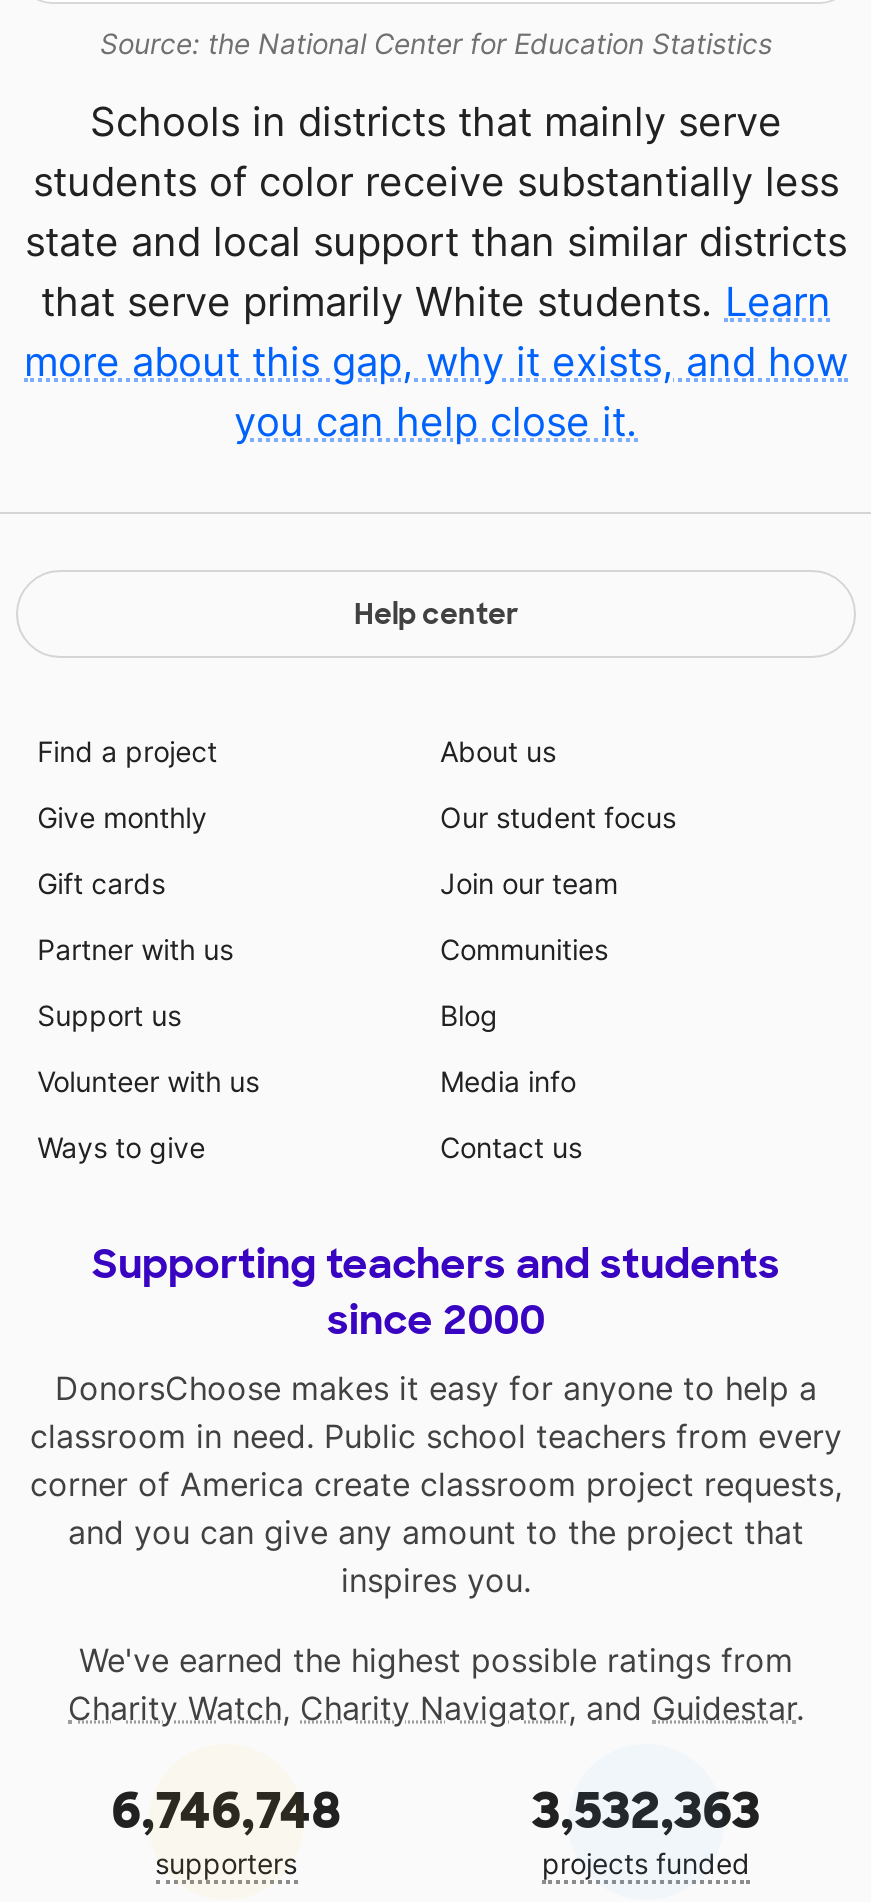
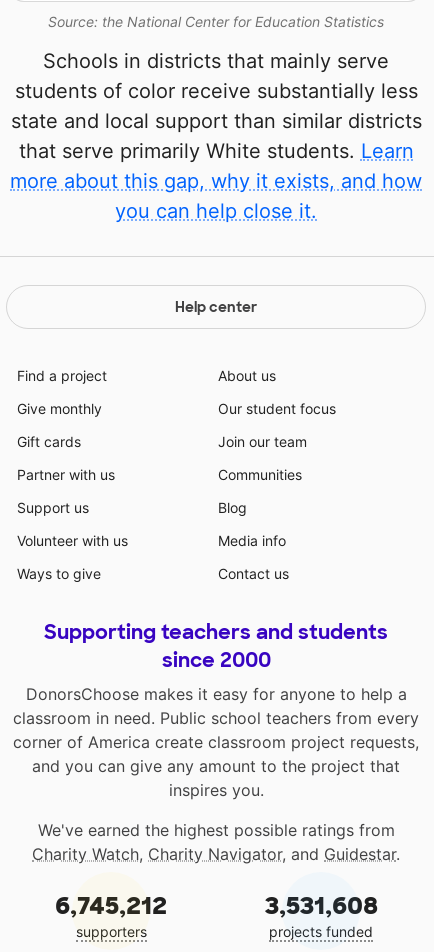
- 6,746,748
+ 6,745,212

- 3,532,363
+ 3,531,608
